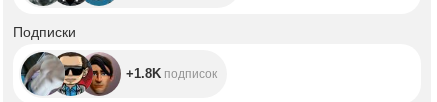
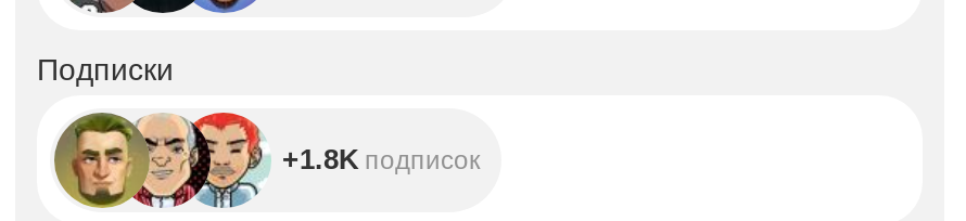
- [image]
+ [image]
